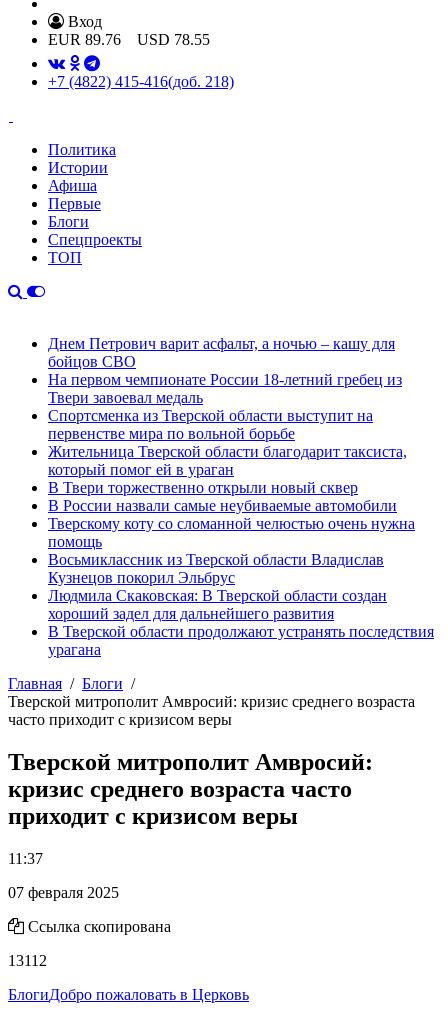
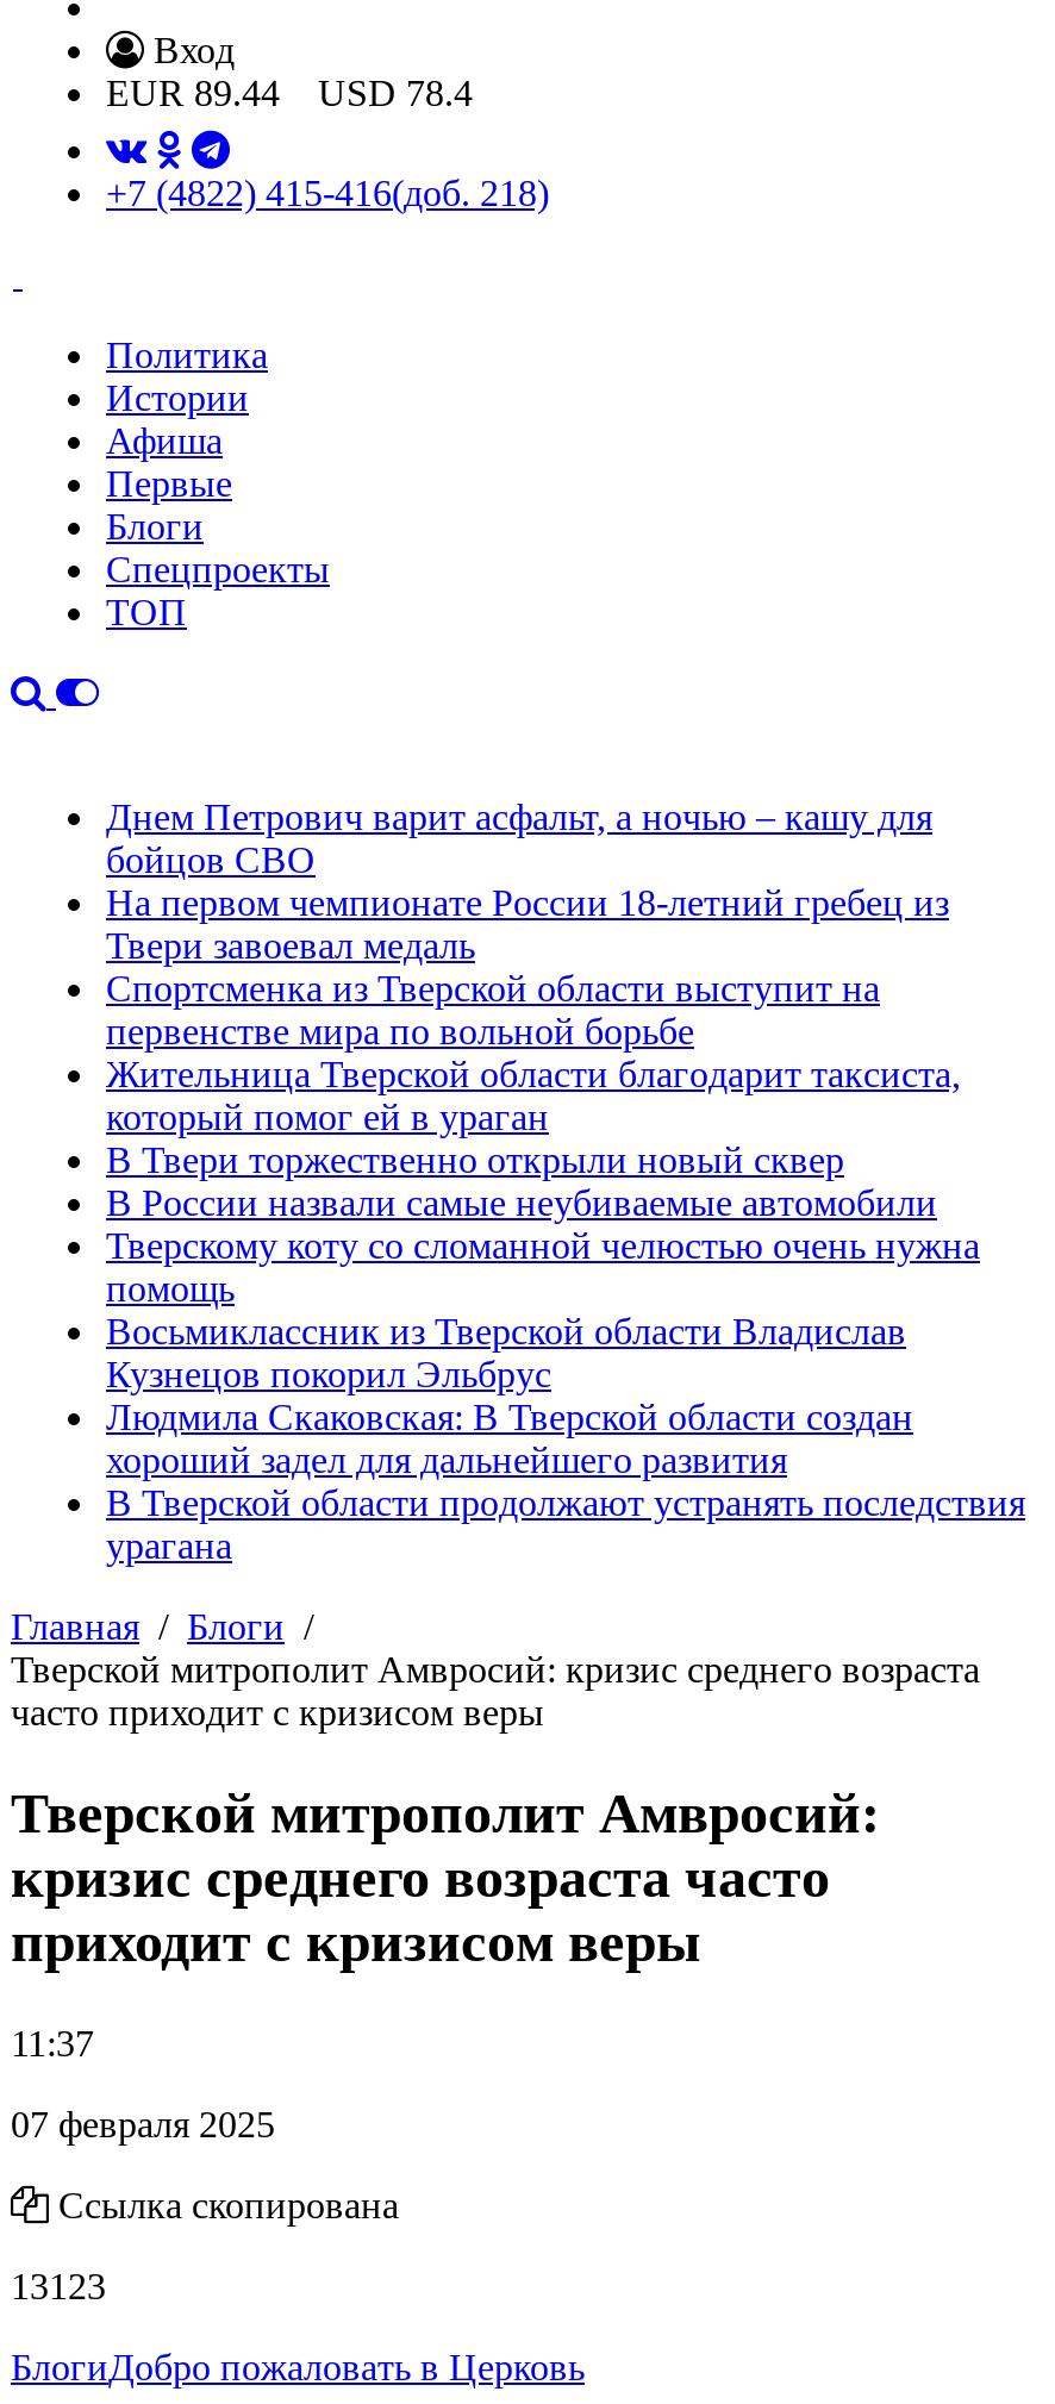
- EUR 89.76 USD 78.55
+ EUR 89.44 USD 78.4

- 13112
+ 13123
